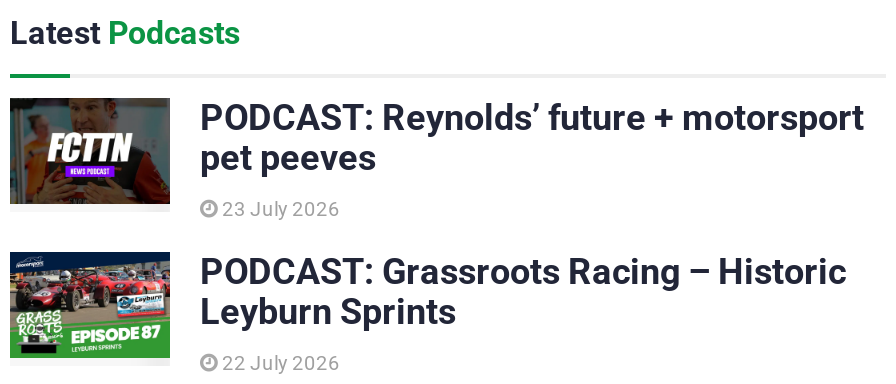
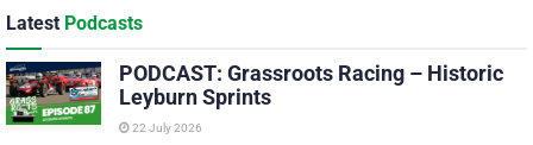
- [image]
- PODCAST: Reynolds’ future + motorsport
- pet peeves
- 23 July 2026
